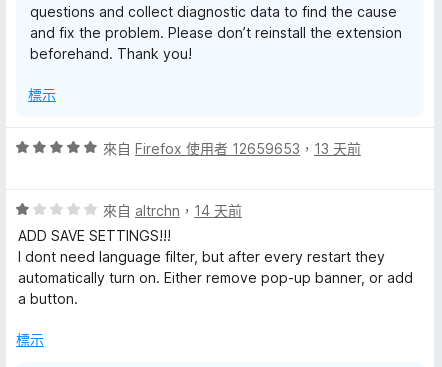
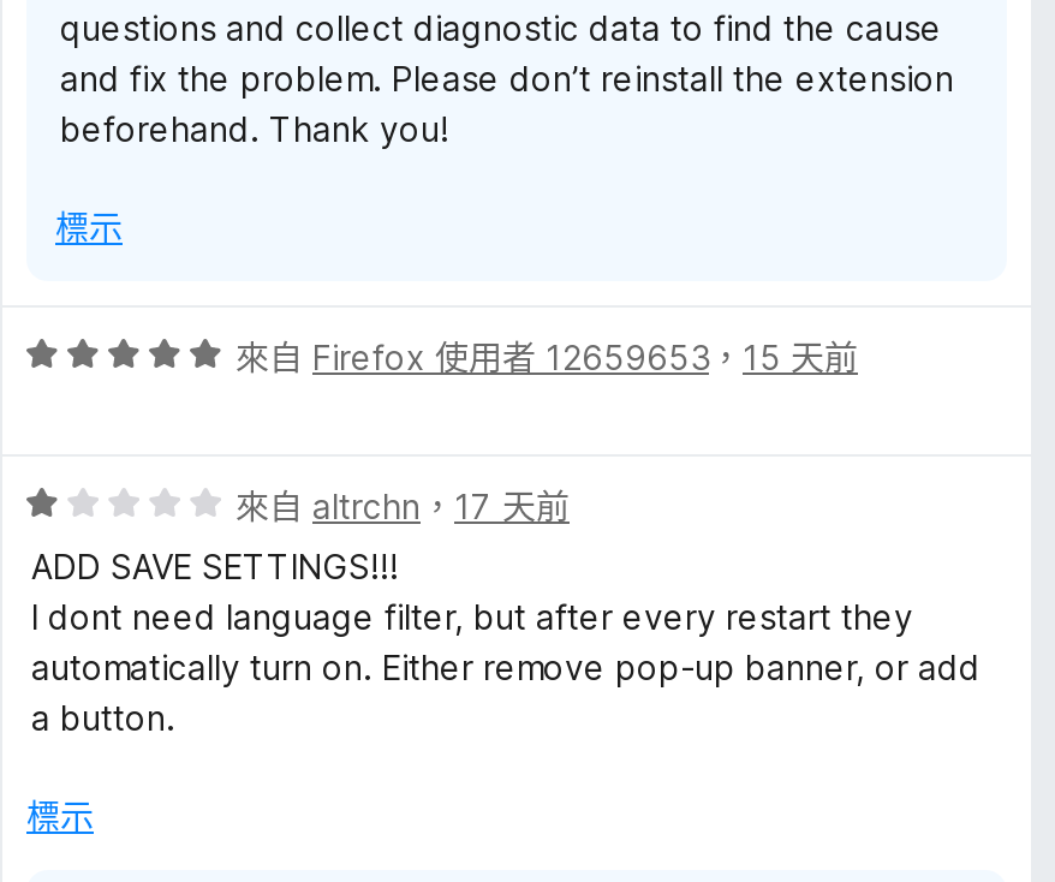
- 來自Firefox 使用者 12659653，13 天前
+ 來自Firefox 使用者 12659653，15 天前

- 來自altrchn，14 天前
+ 來自altrchn，17 天前
